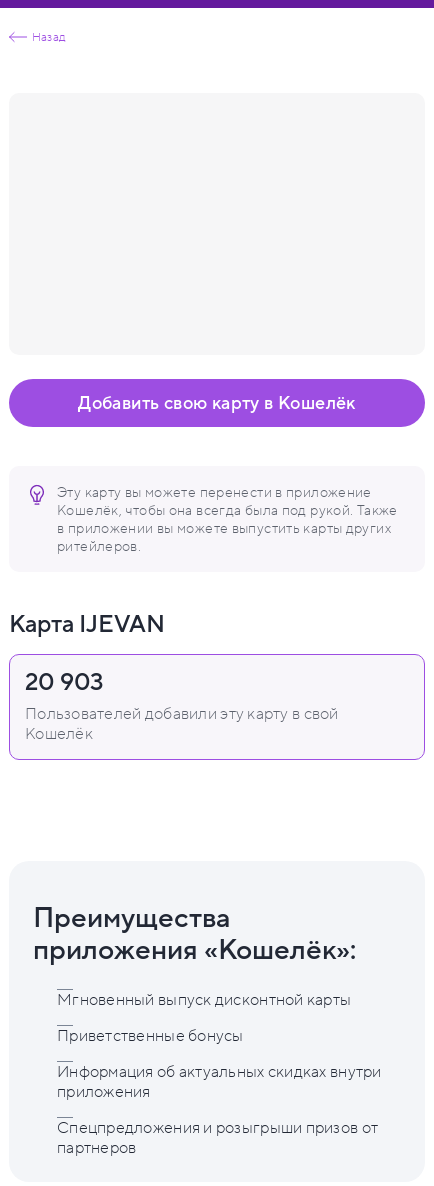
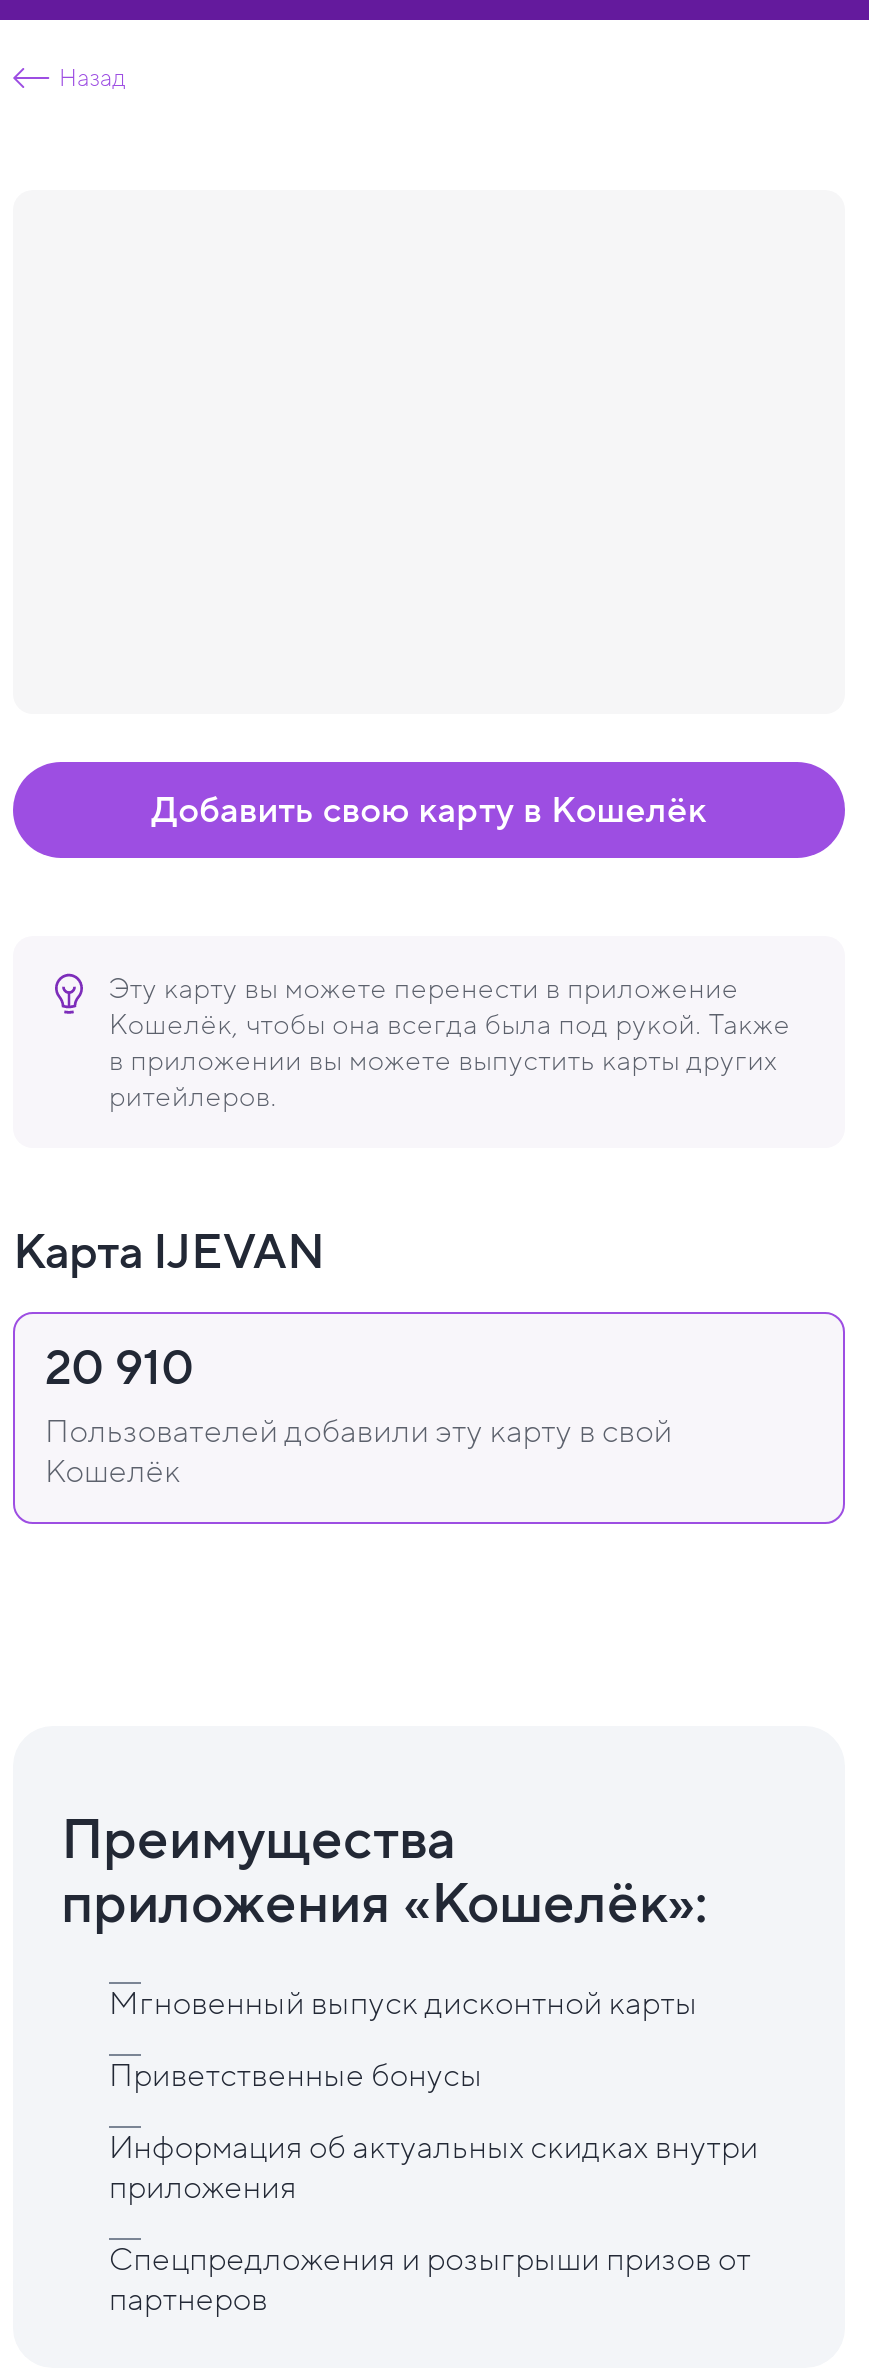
- 20 903
+ 20 910
